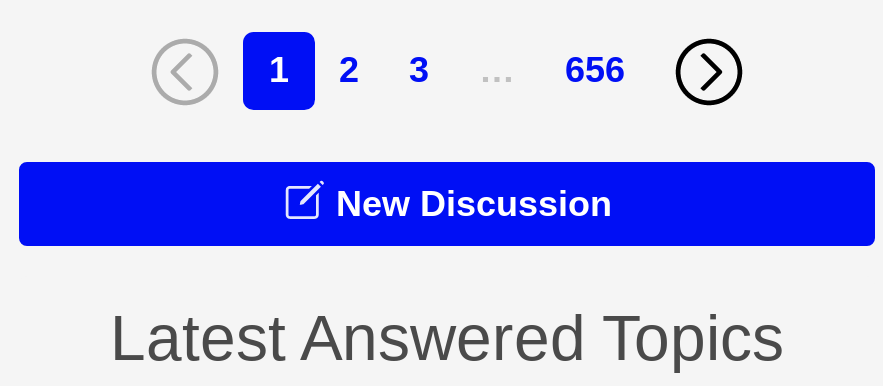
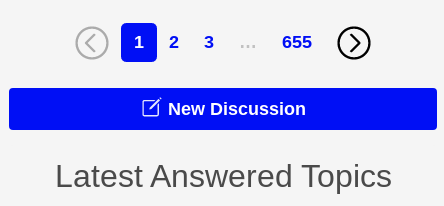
- 656
+ 655
